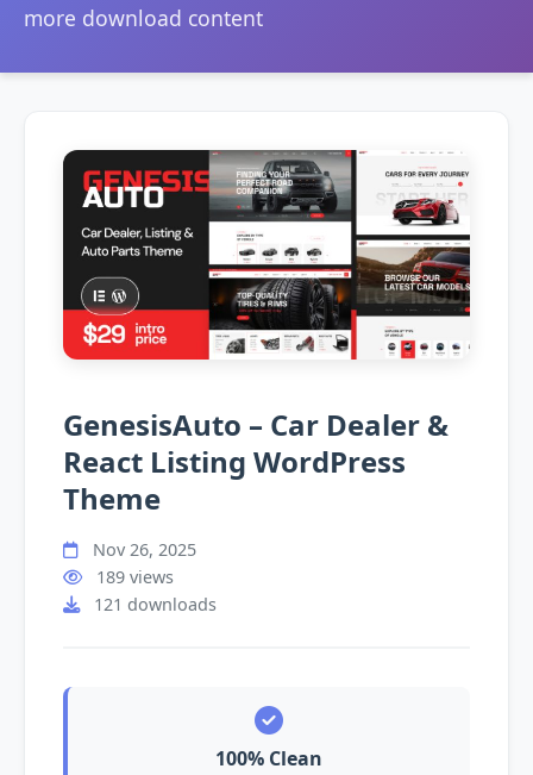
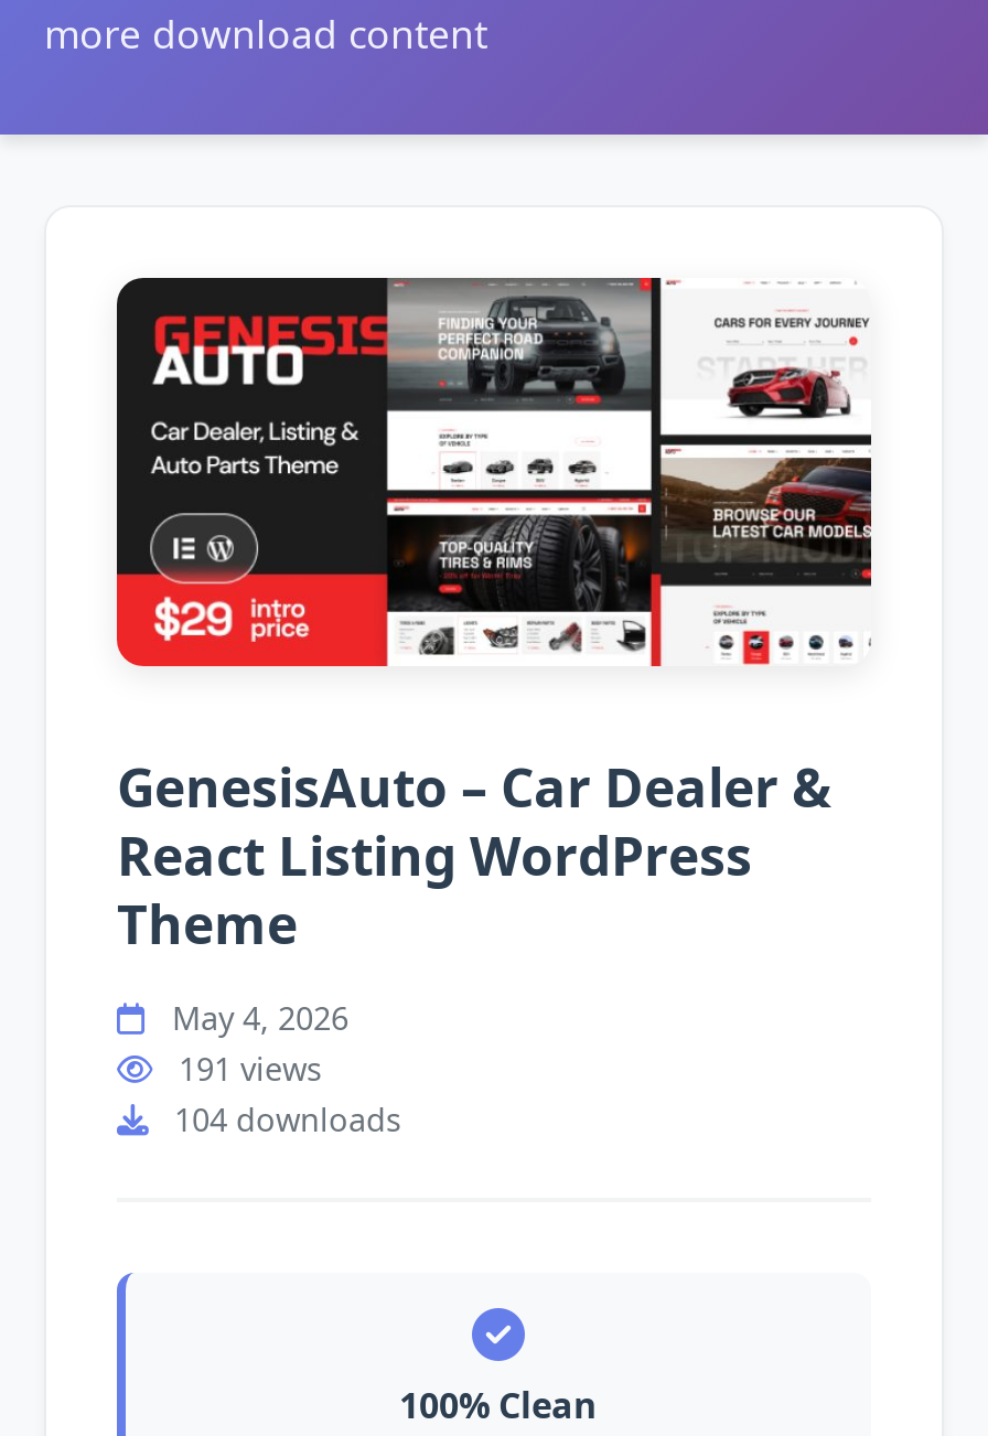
- Nov 26, 2025
- 189 views
- 121 downloads
+ May 4, 2026
+ 191 views
+ 104 downloads
